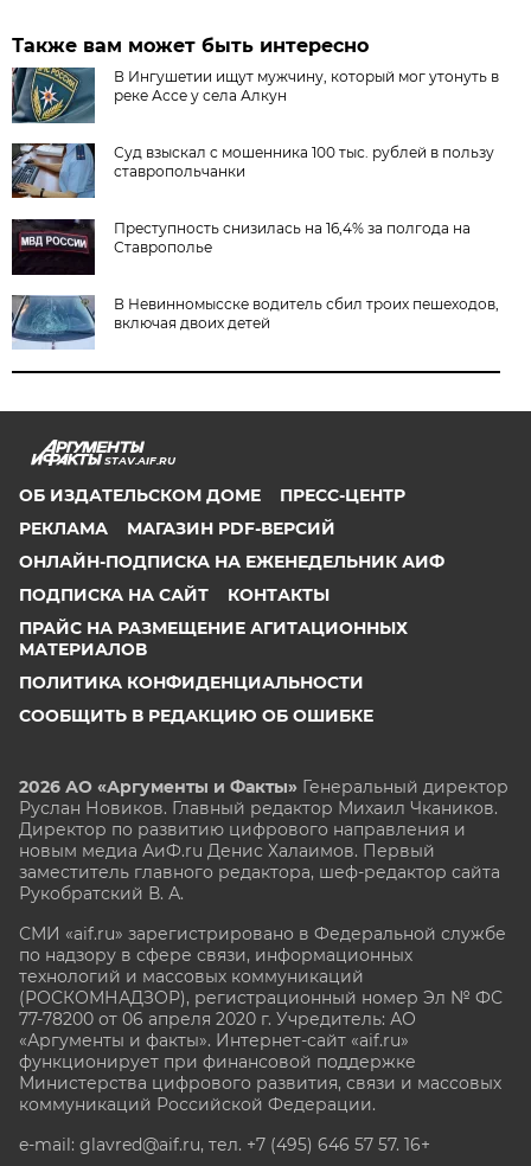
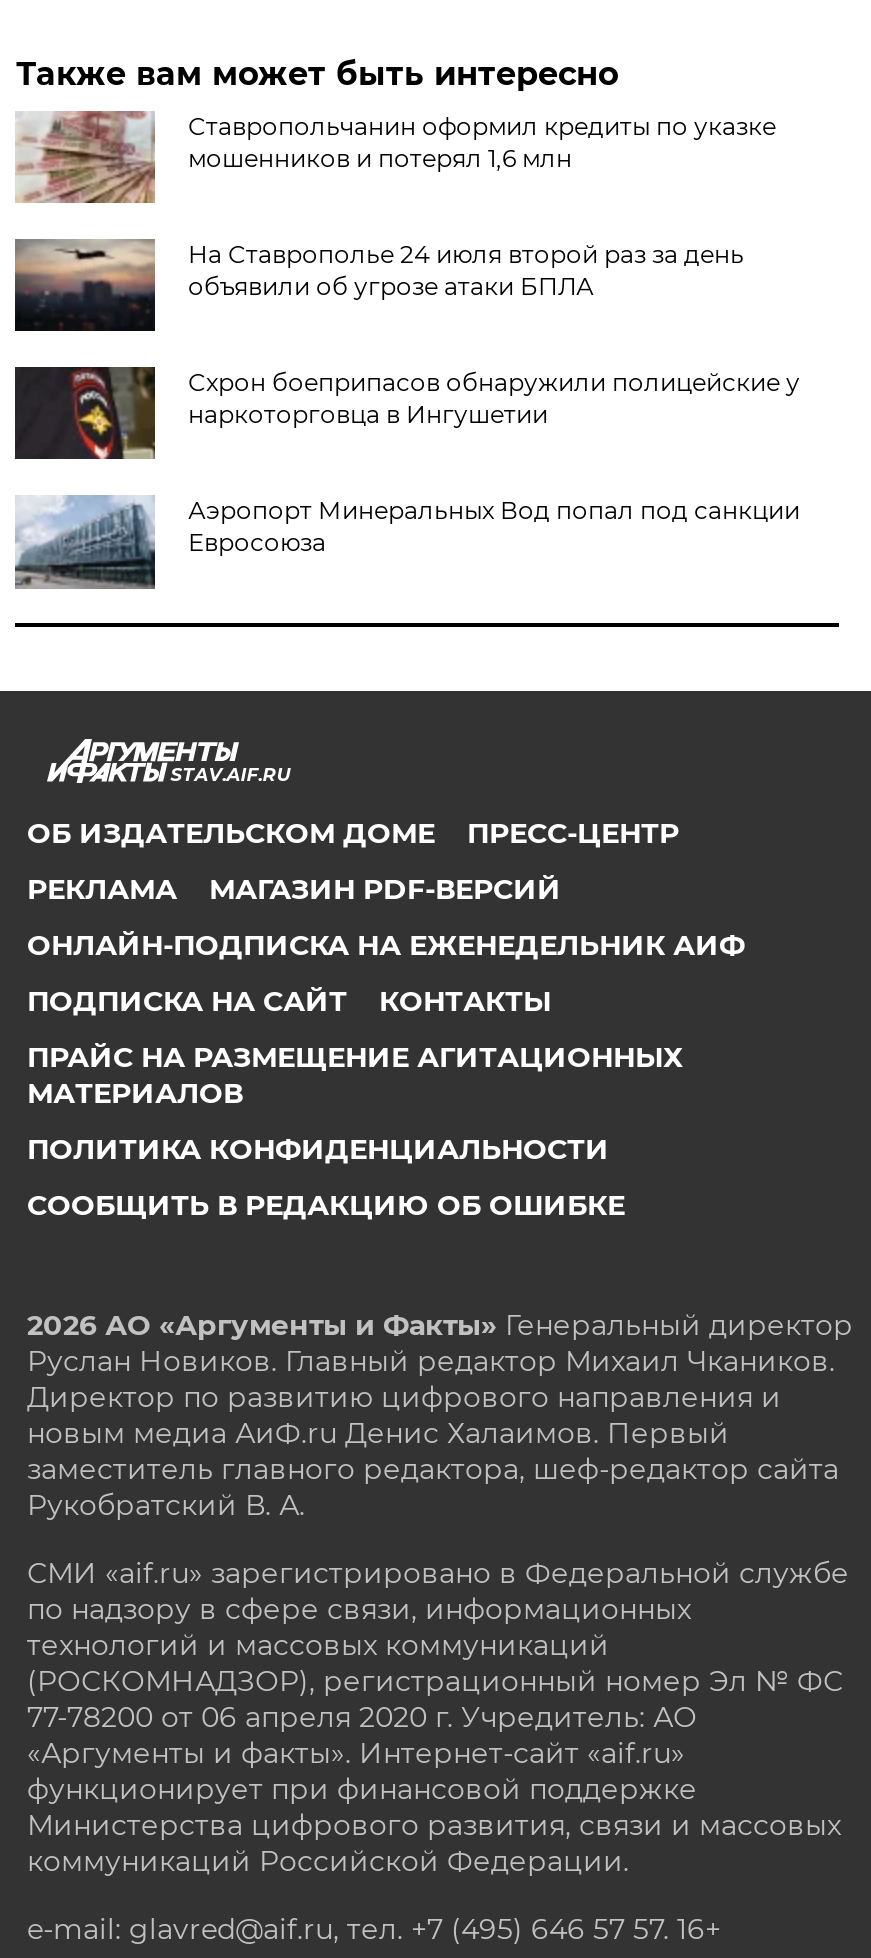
- [image]
- В Ингушетии ищут мужчину, который мог утонуть в
- реке Ассе у села Алкун
+ [image]
+ Ставропольчанин оформил кредиты по указке
+ мошенников и потерял 1,6 млн

- [image]
- Суд взыскал с мошенника 100 тыс. рублей в пользу
- ставропольчанки
+ [image]
+ На Ставрополье 24 июля второй раз за день
+ объявили об угрозе атаки БПЛА

- [image]
- Преступность снизилась на 16,4% за полгода на
- Ставрополье
+ [image]
+ Схрон боеприпасов обнаружили полицейские у
+ наркоторговца в Ингушетии

- [image]
- В Невинномысске водитель сбил троих пешеходов,
- включая двоих детей
+ [image]
+ Аэропорт Минеральных Вод попал под санкции
+ Евросоюза
